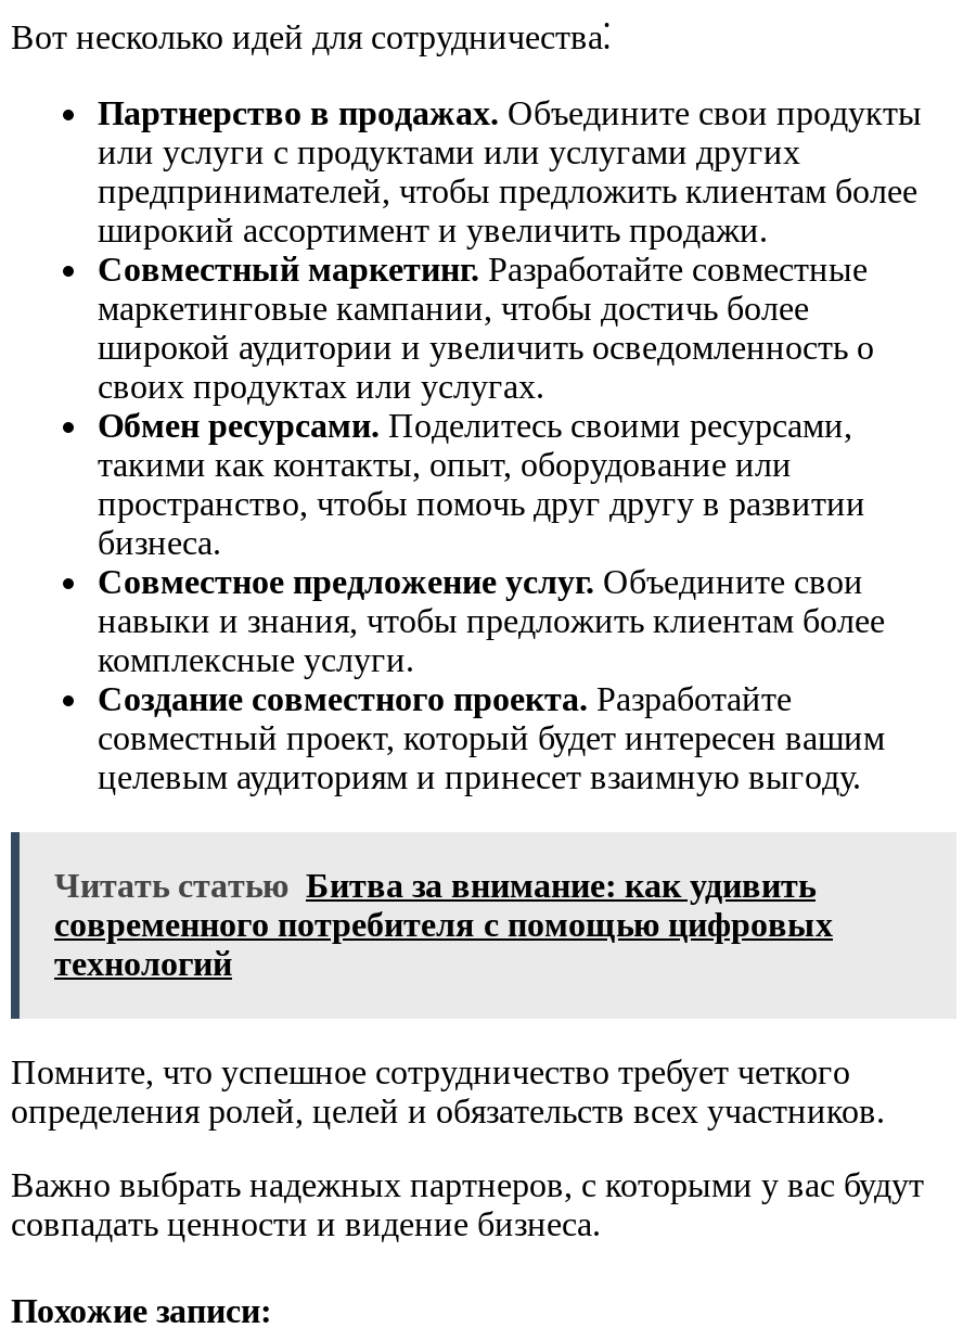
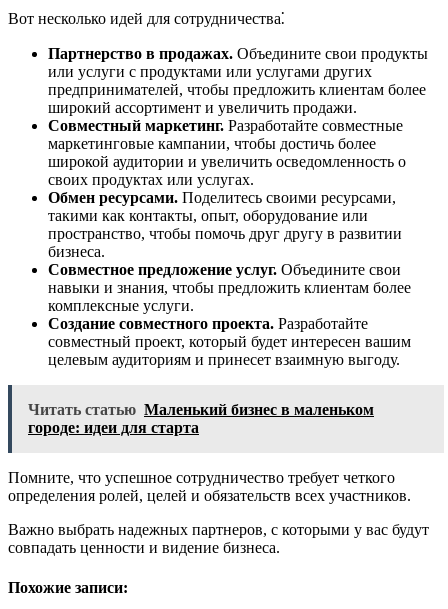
- Читать статью Битва за внимание: как удивить
- современного потребителя с помощью цифровых
- технологий
+ Читать статью Маленький бизнес в маленьком
+ городе: идеи для старта
